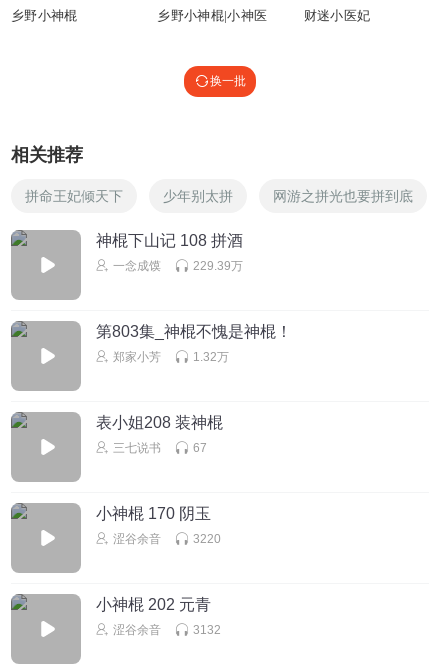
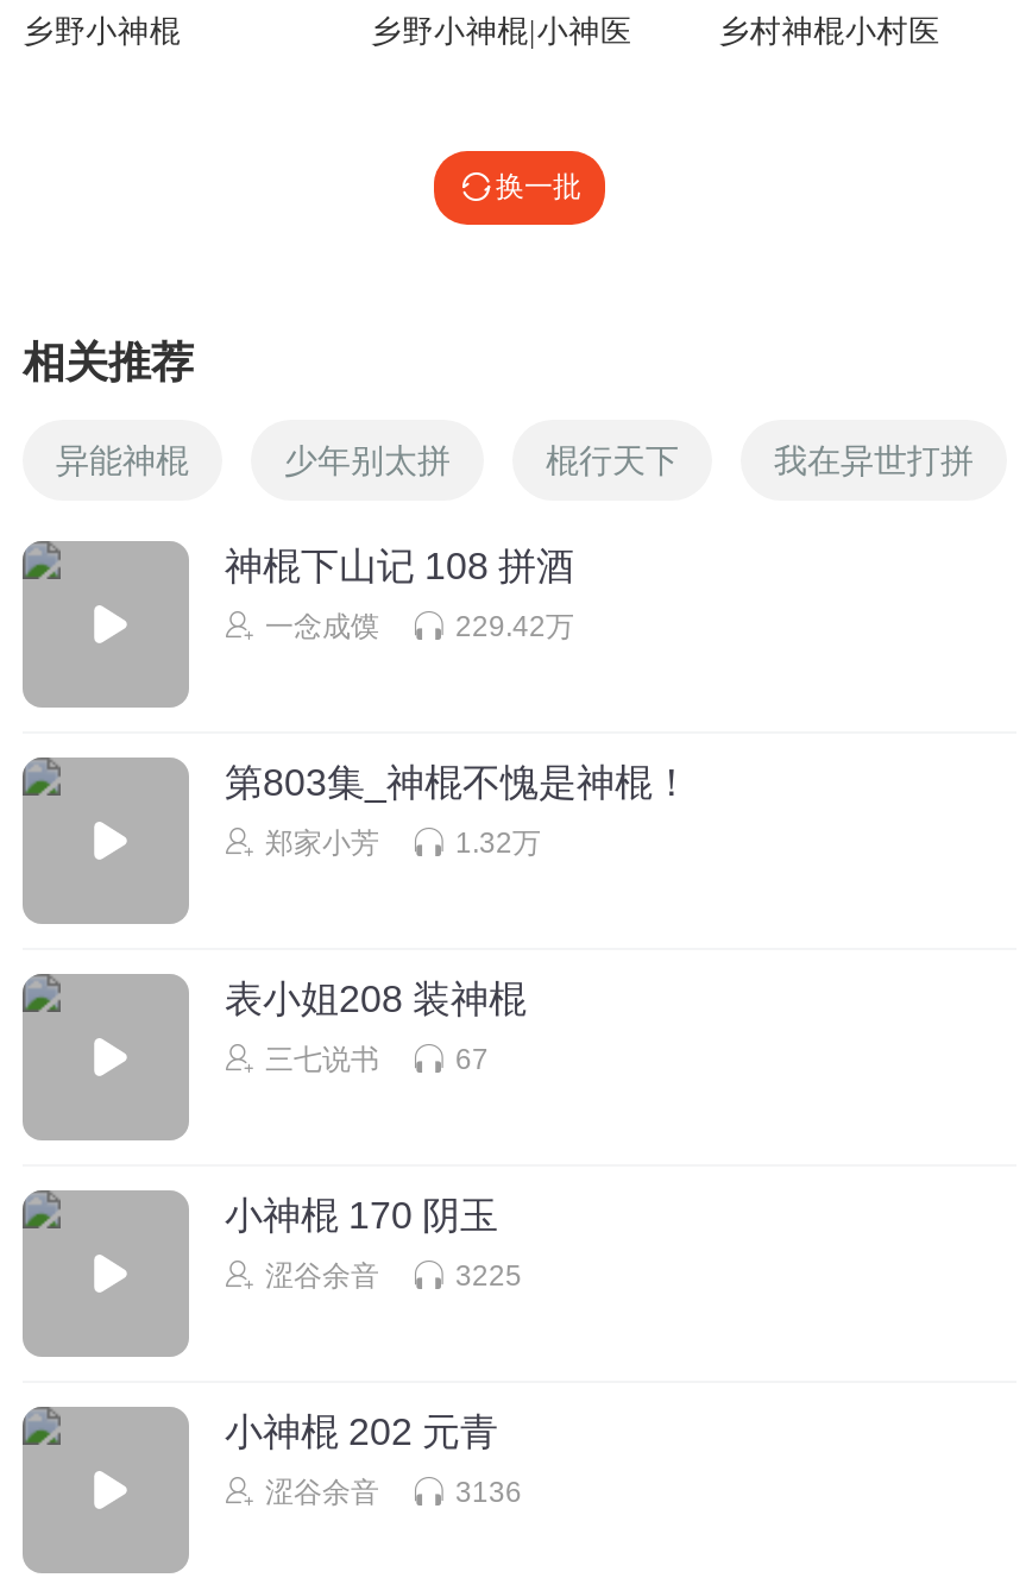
- 财迷小医妃
+ 乡村神棍小村医

- 拼命王妃倾天下
+ 异能神棍

- 网游之拼光也要拼到底
+ 棍行天下
+ 我在异世打拼

- 229.39万
+ 229.42万

- 3220
+ 3225

- 3132
+ 3136
